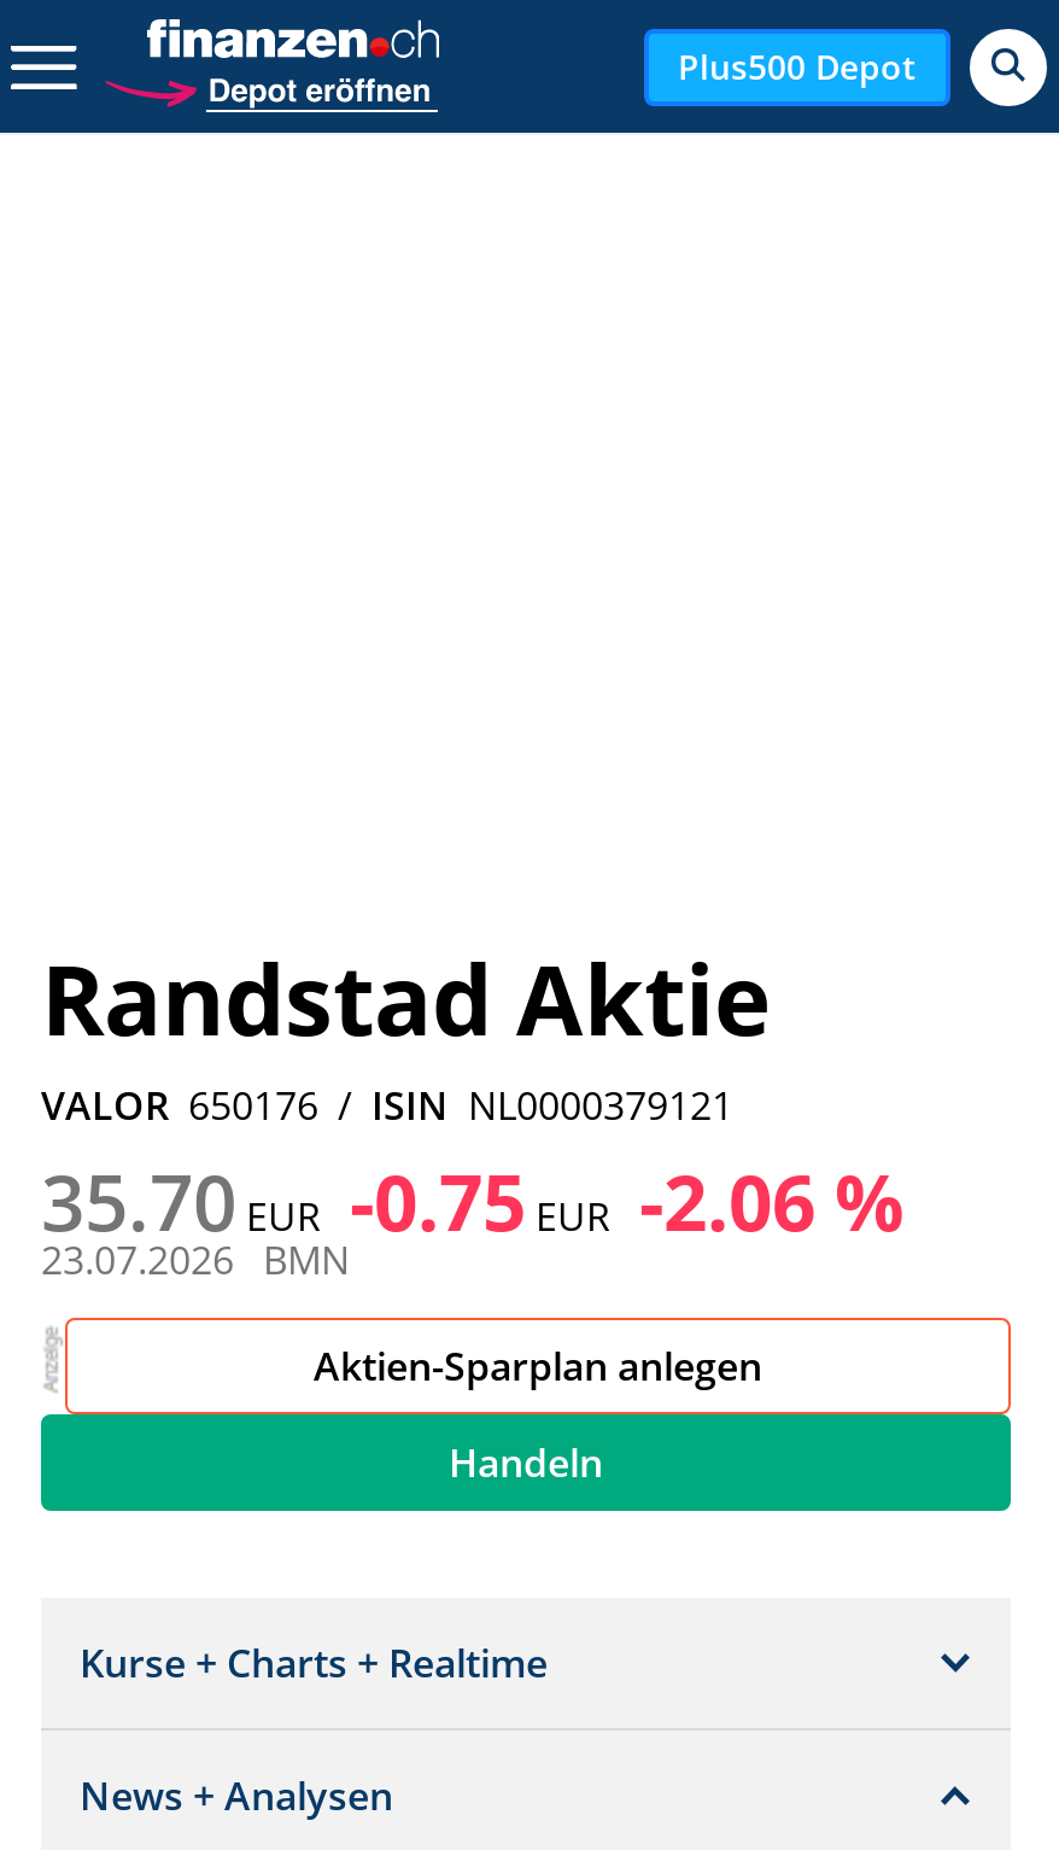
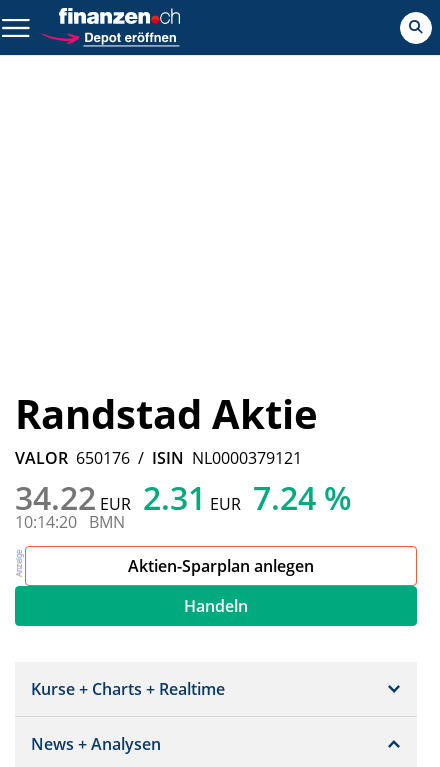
- Plus500 Depot

- 35.70 EUR -0.75 EUR -2.06 %
+ 34.22 EUR 2.31 EUR 7.24 %

- 23.07.2026 BMN
+ 10:14:20 BMN
